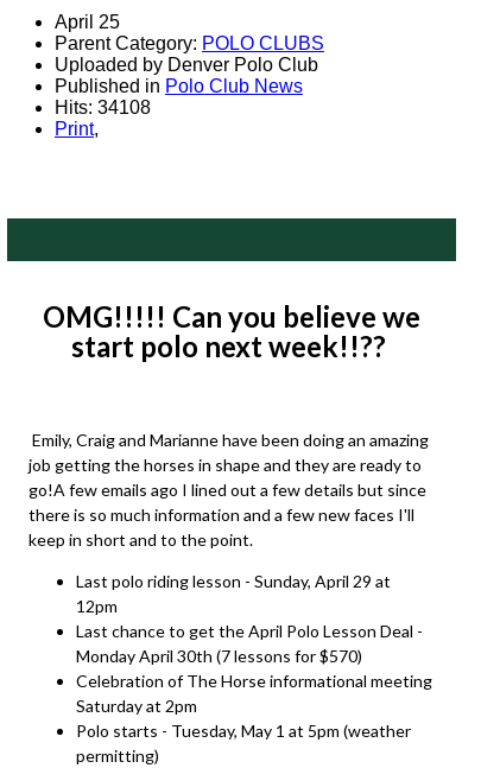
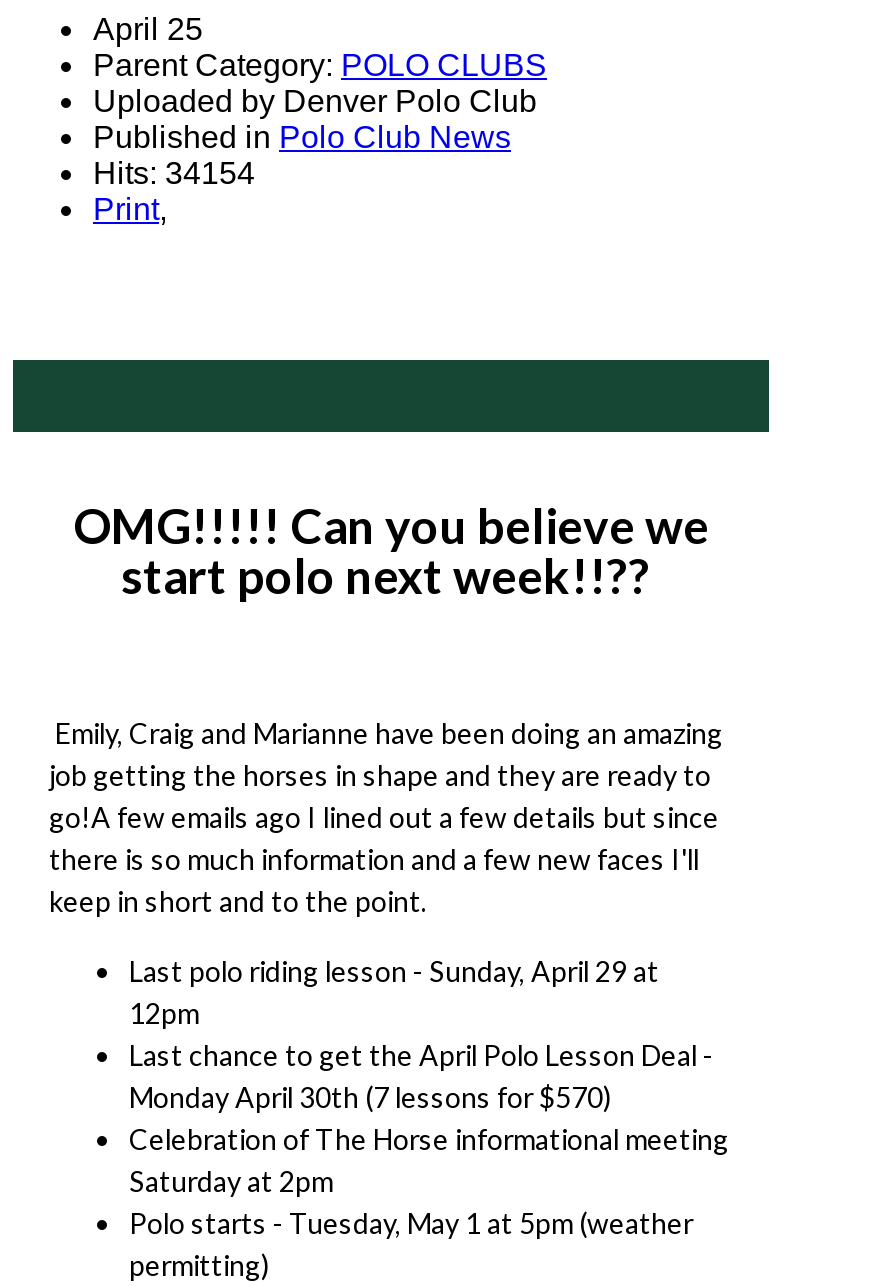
- Hits: 34108
+ Hits: 34154
